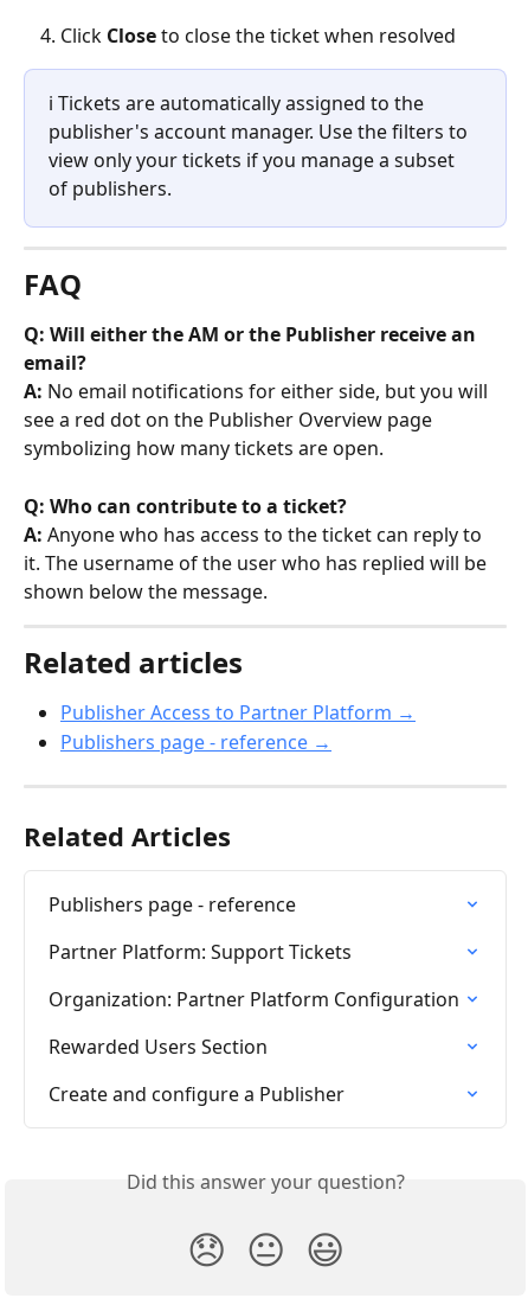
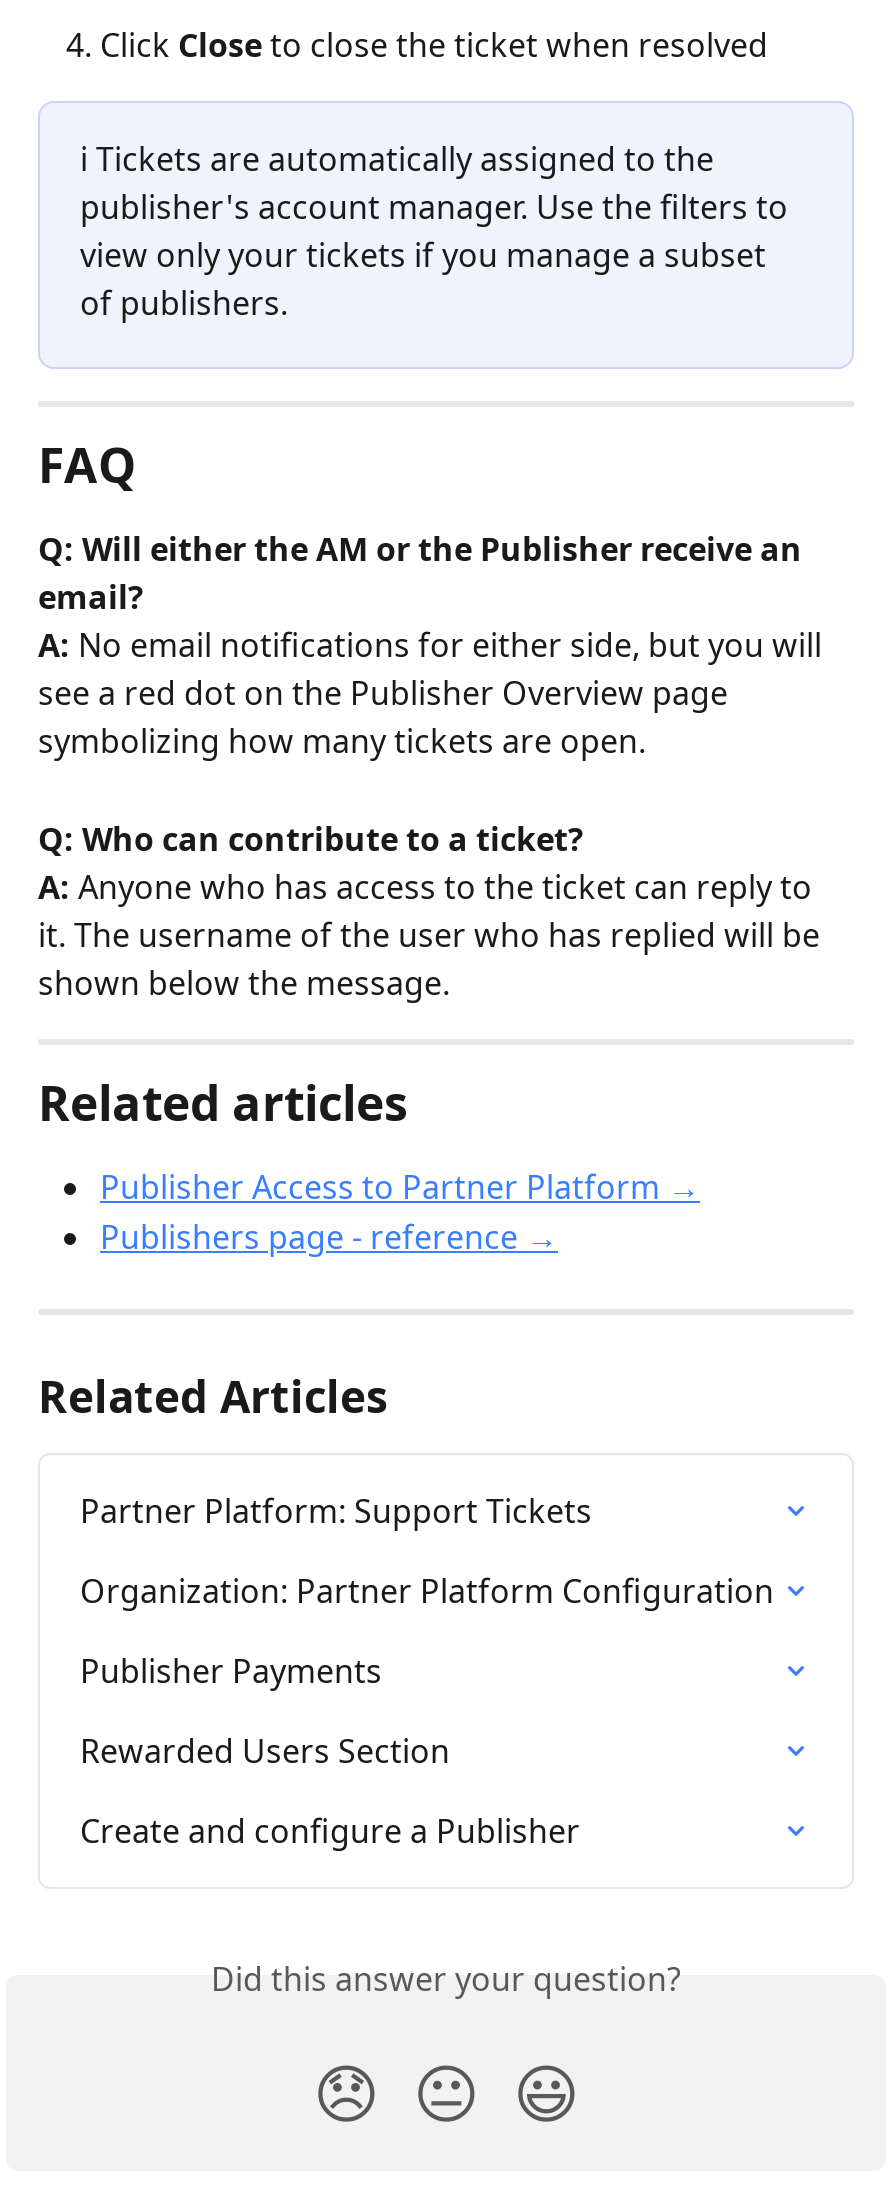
- Publishers page - reference

moved up: Partner Platform: Support Tickets | Organization: Partner Platform Configuration

+ Publisher Payments
